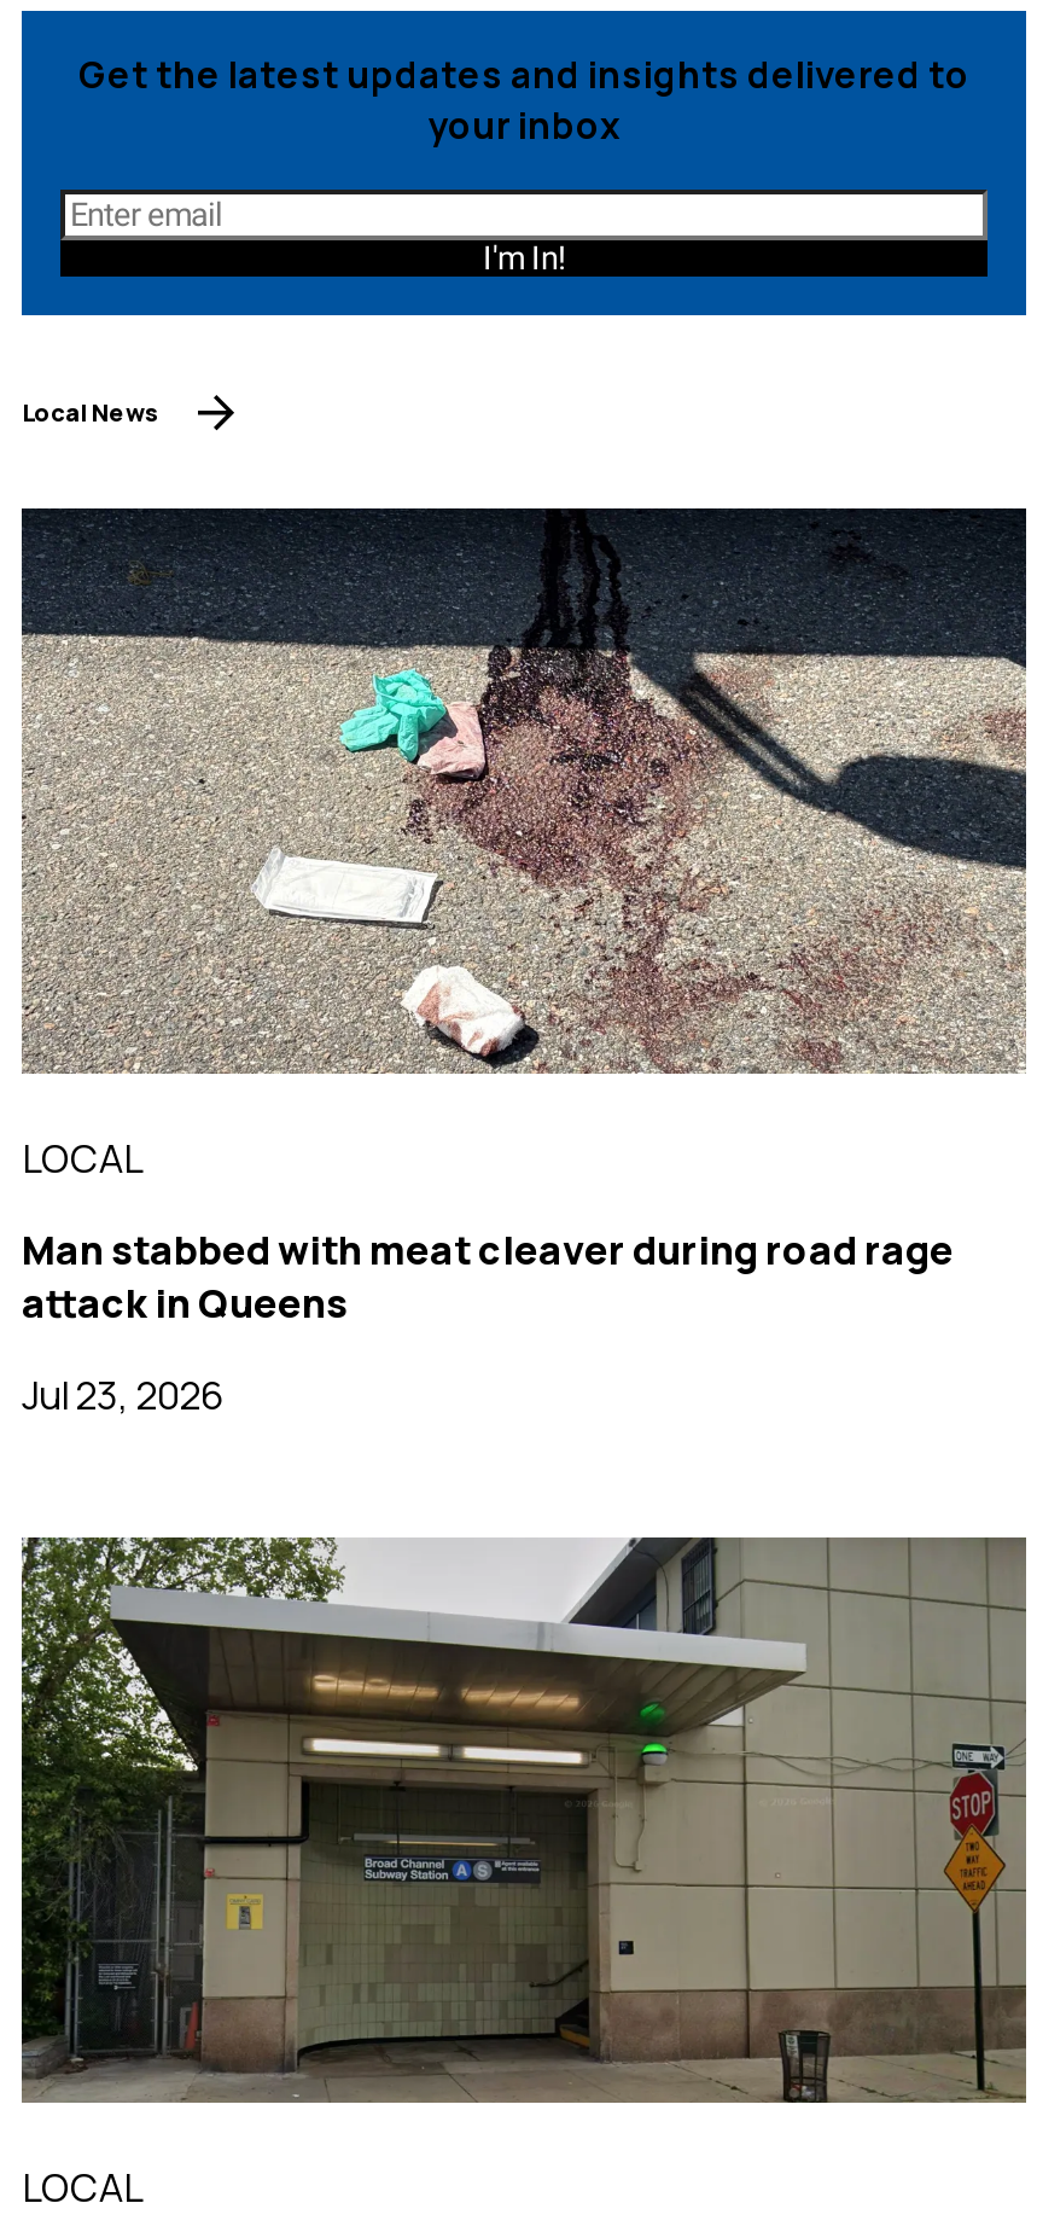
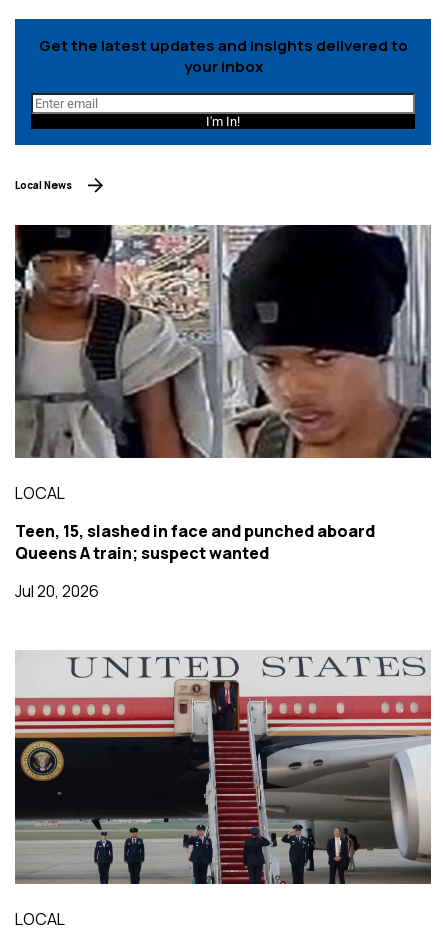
- [image]
+ [image]

- Man stabbed with meat cleaver during road rage
- attack in Queens
+ Teen, 15, slashed in face and punched aboard
+ Queens A train; suspect wanted

- Jul 23, 2026
+ Jul 20, 2026

- [image]
+ [image]
